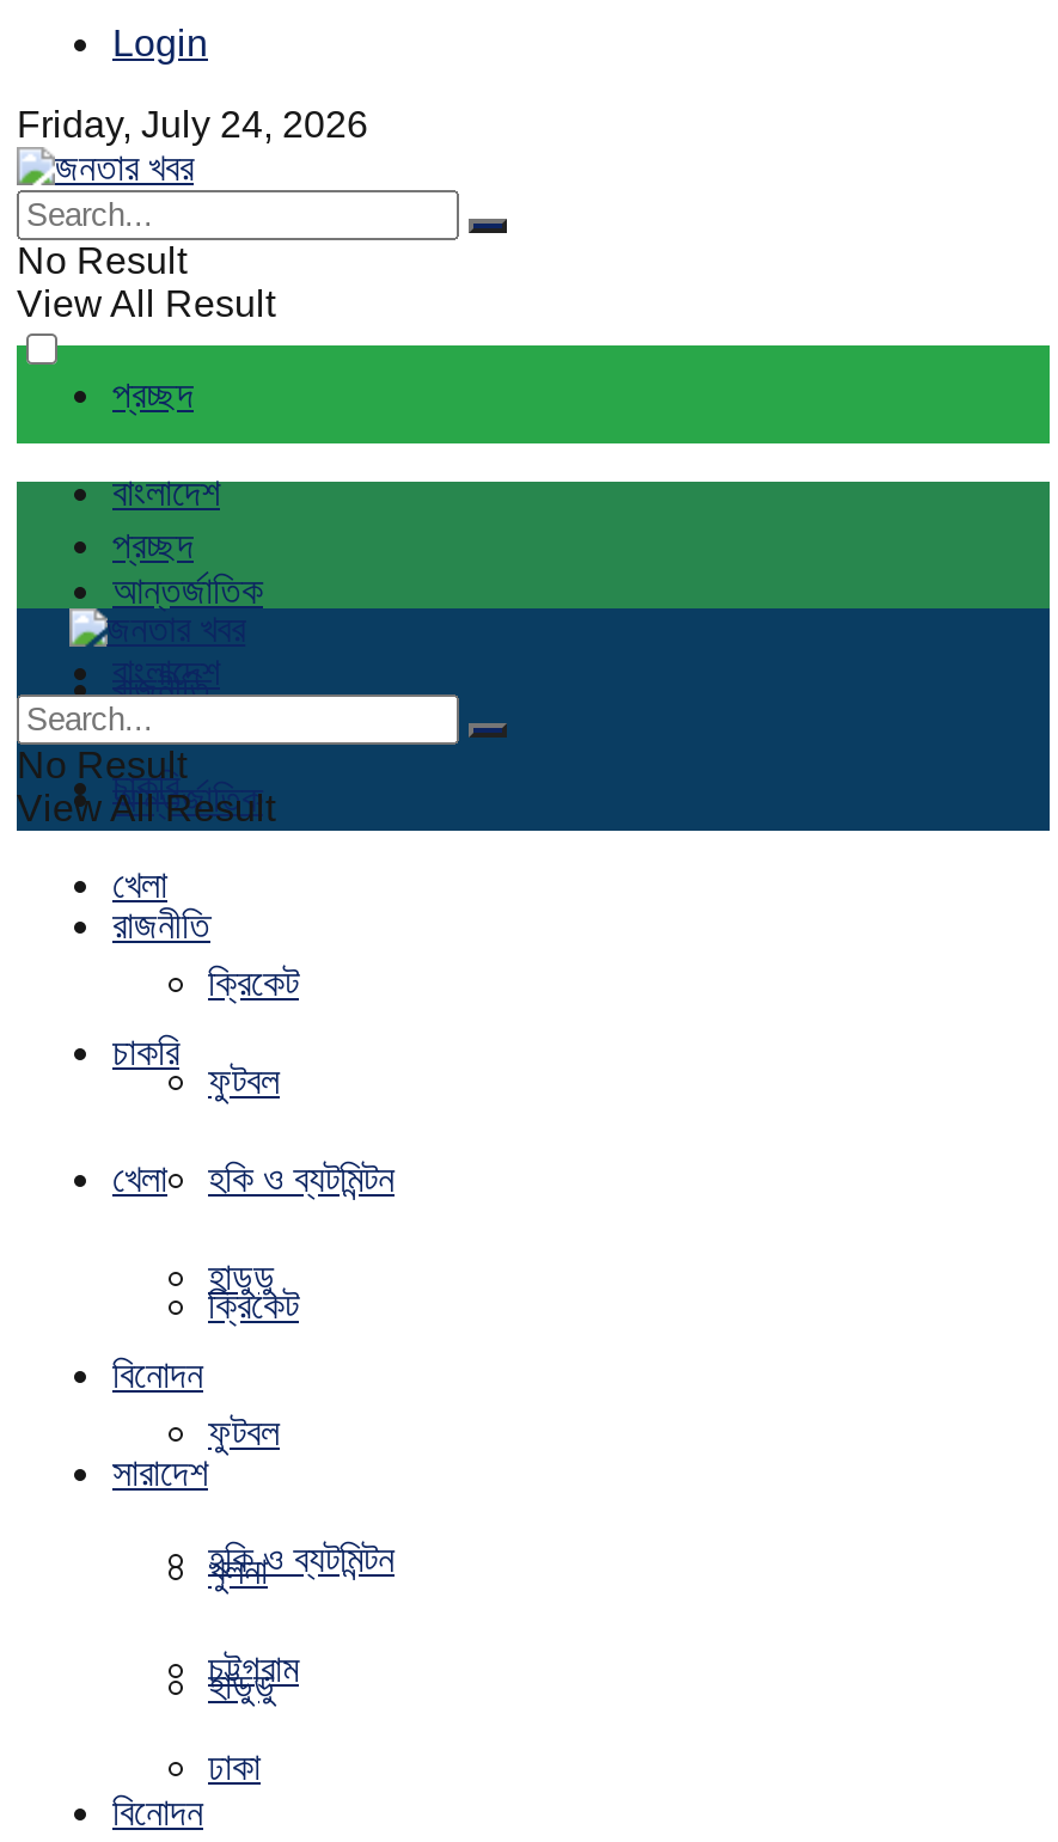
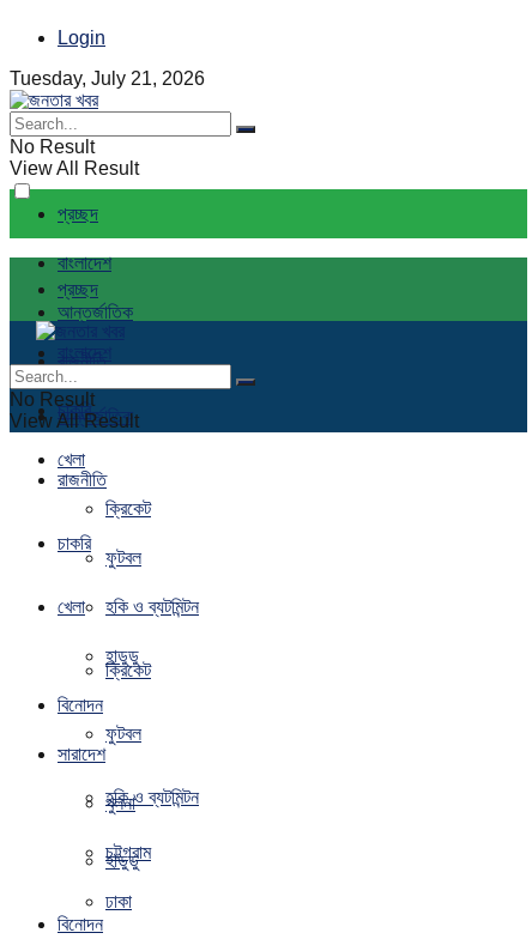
- Friday, July 24, 2026
+ Tuesday, July 21, 2026
